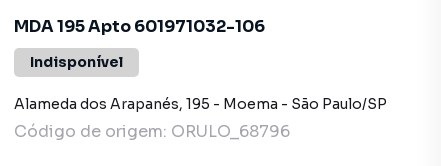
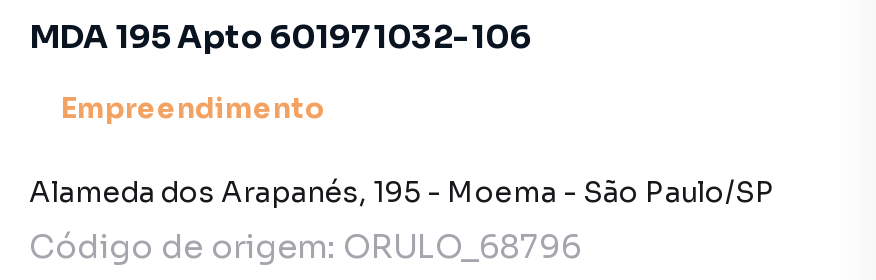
- Indisponível
+ Empreendimento
